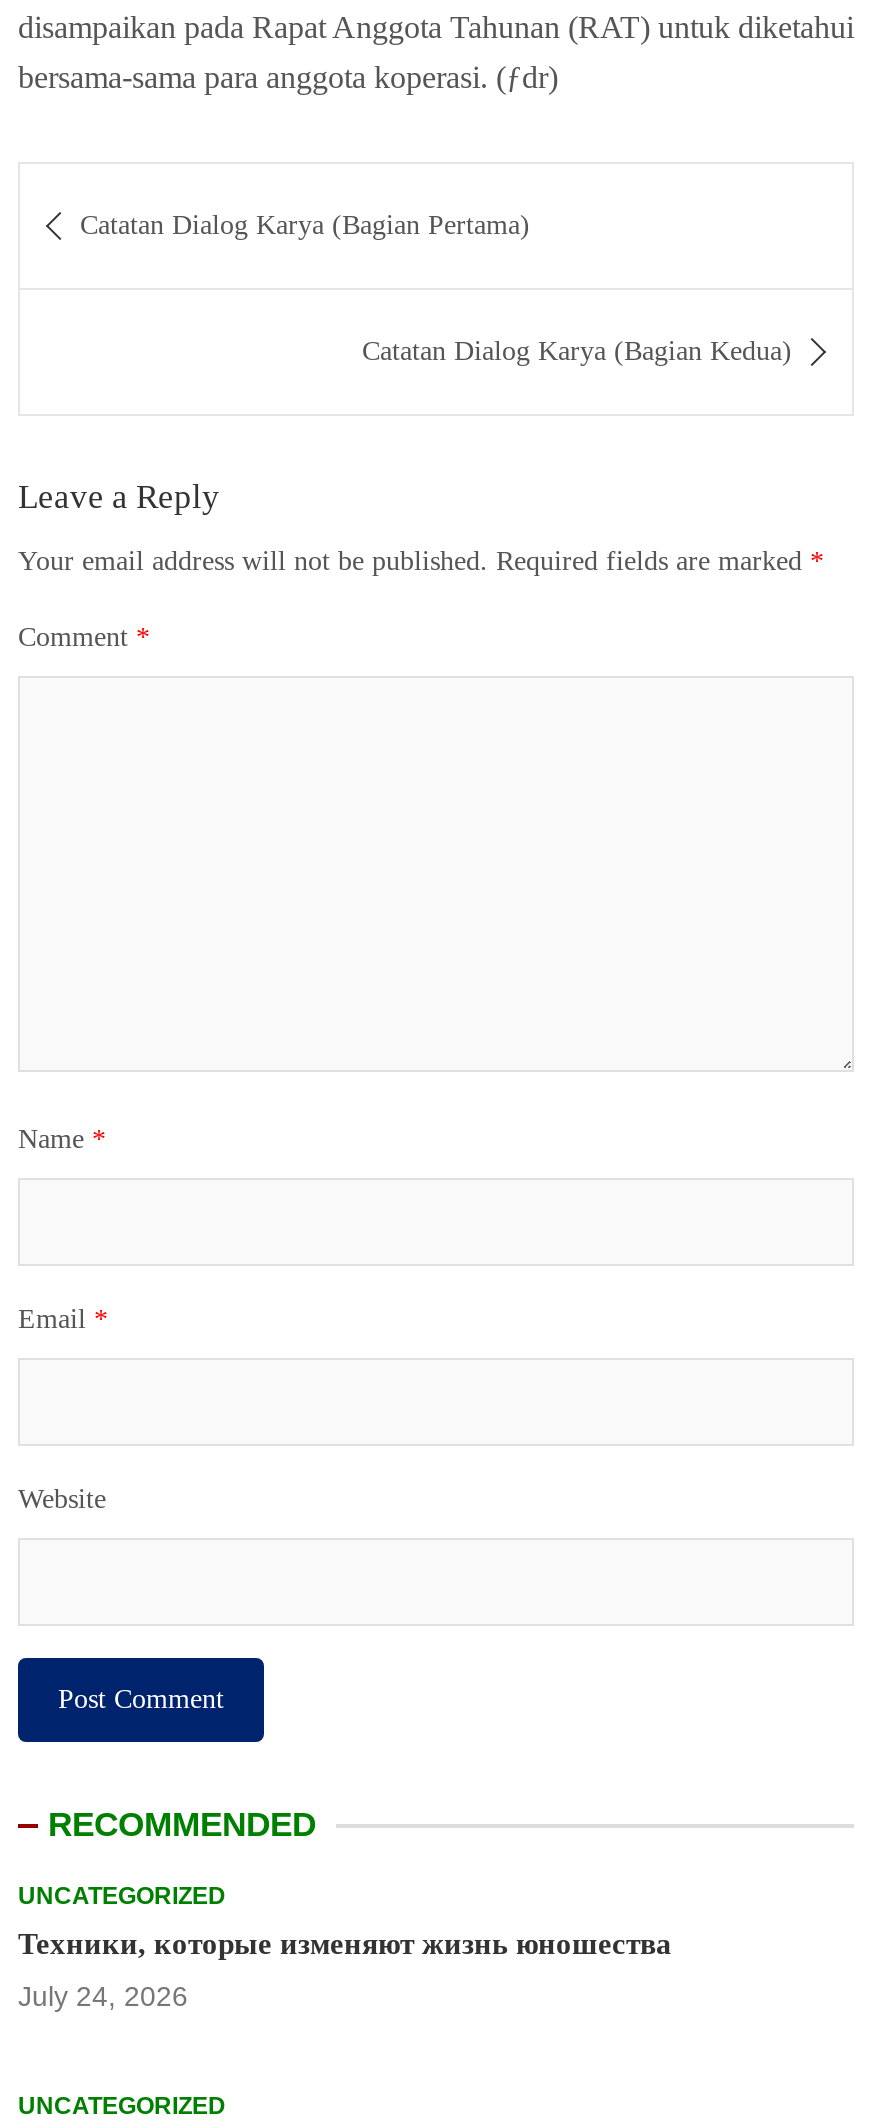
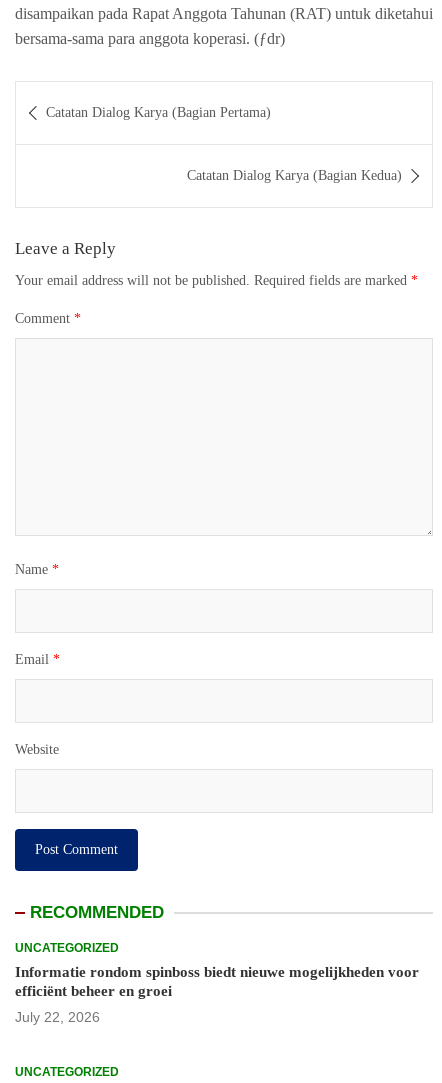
- Техники, которые изменяют жизнь юношества
+ Informatie rondom spinboss biedt nieuwe mogelijkheden voor
+ efficiënt beheer en groei

- July 24, 2026
+ July 22, 2026
